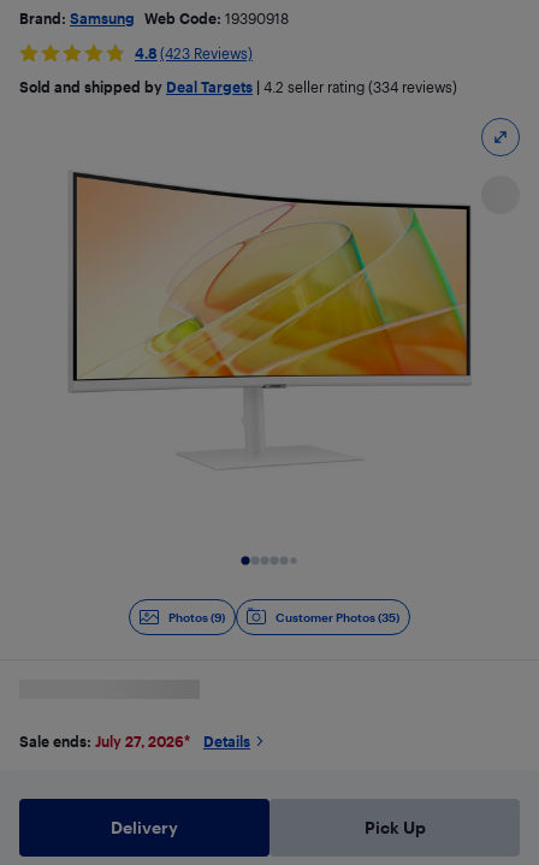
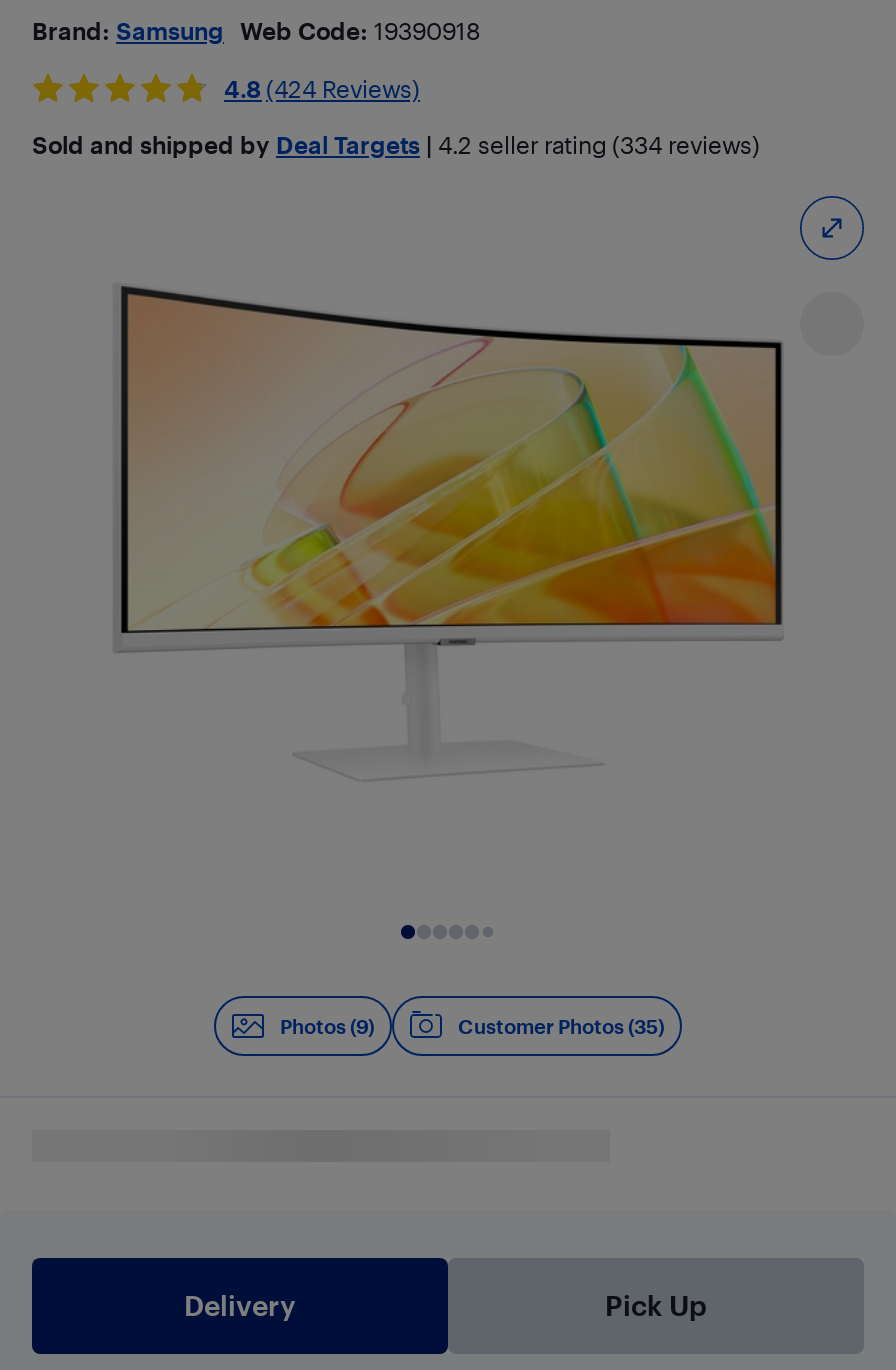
- 4.8 (423 Reviews)
+ 4.8 (424 Reviews)

- Sale ends: July 27, 2026*
- Details
